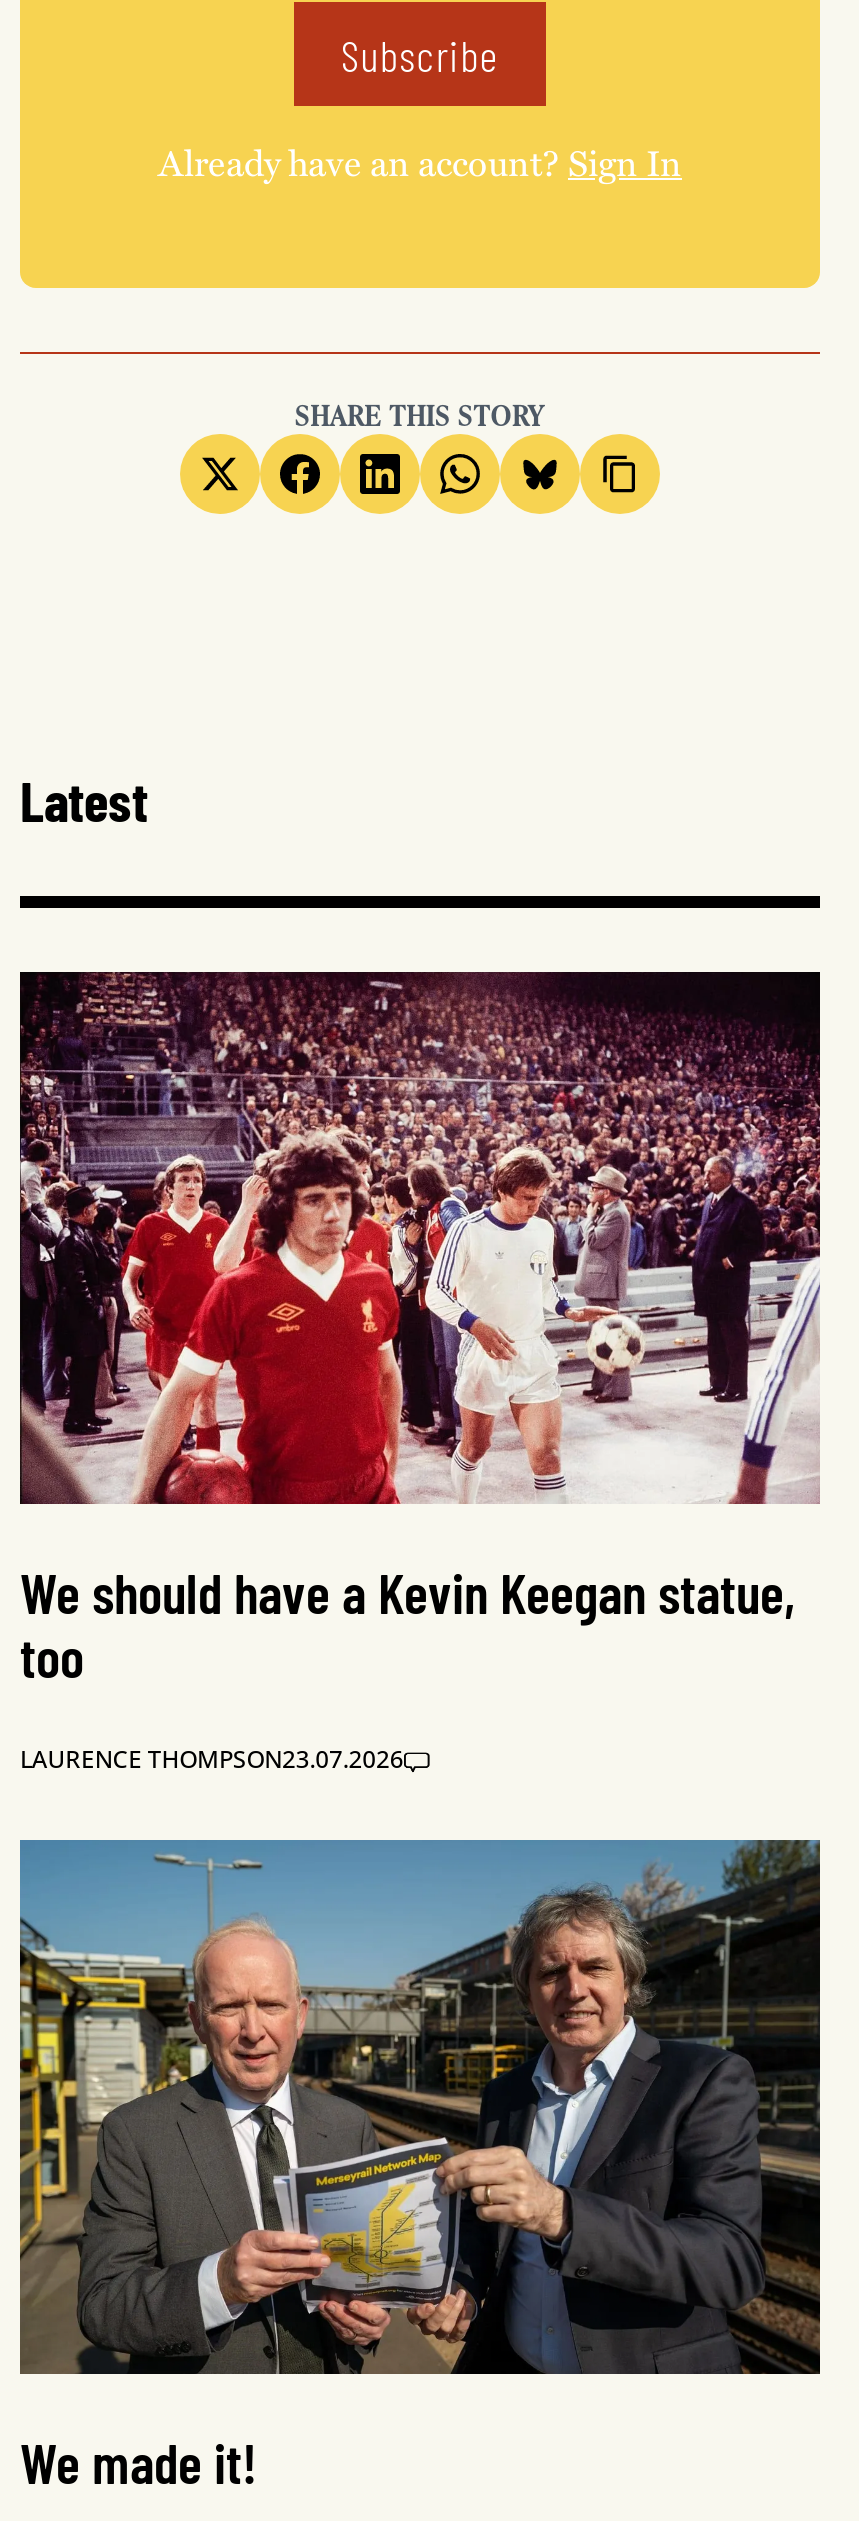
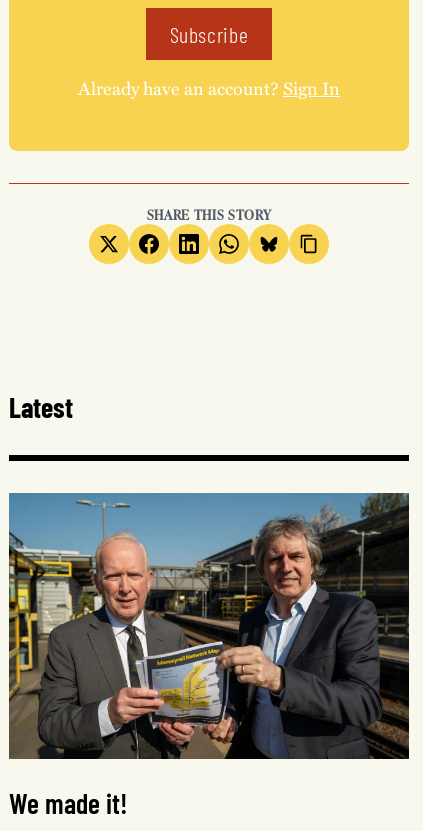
- [image]
- We should have a Kevin Keegan statue,
- too
- LAURENCE THOMPSON23.07.2026
